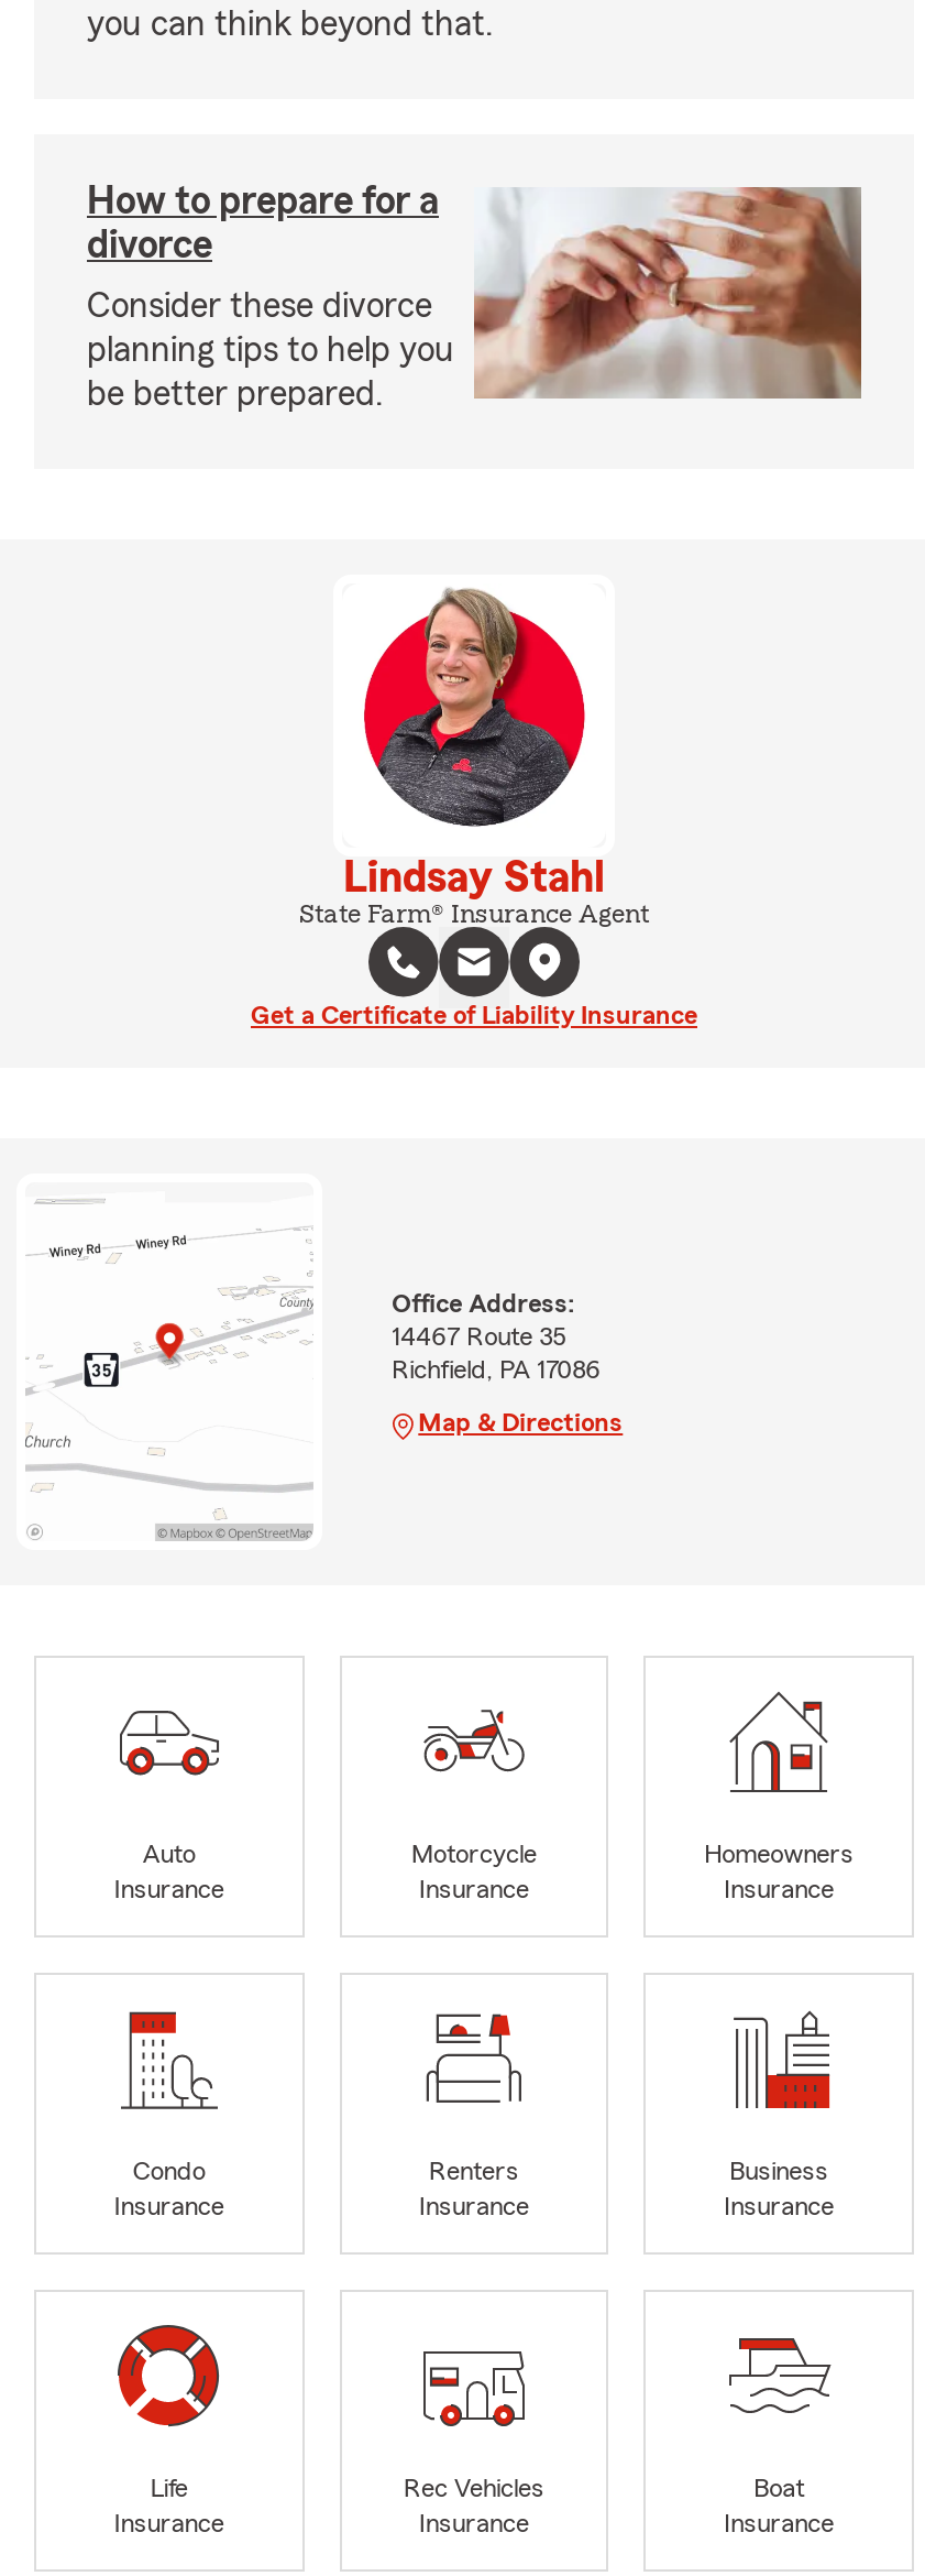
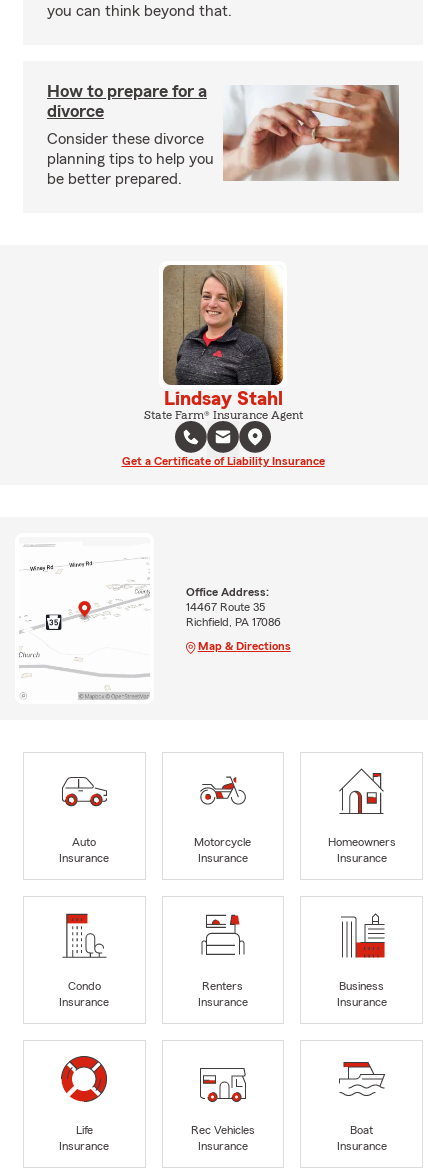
- [image]
+ [image]
